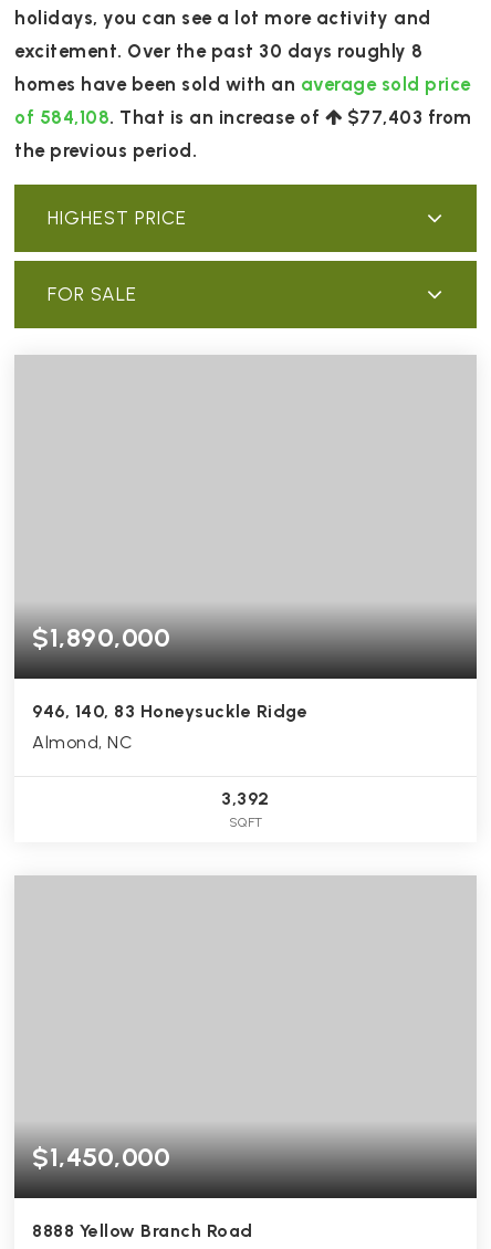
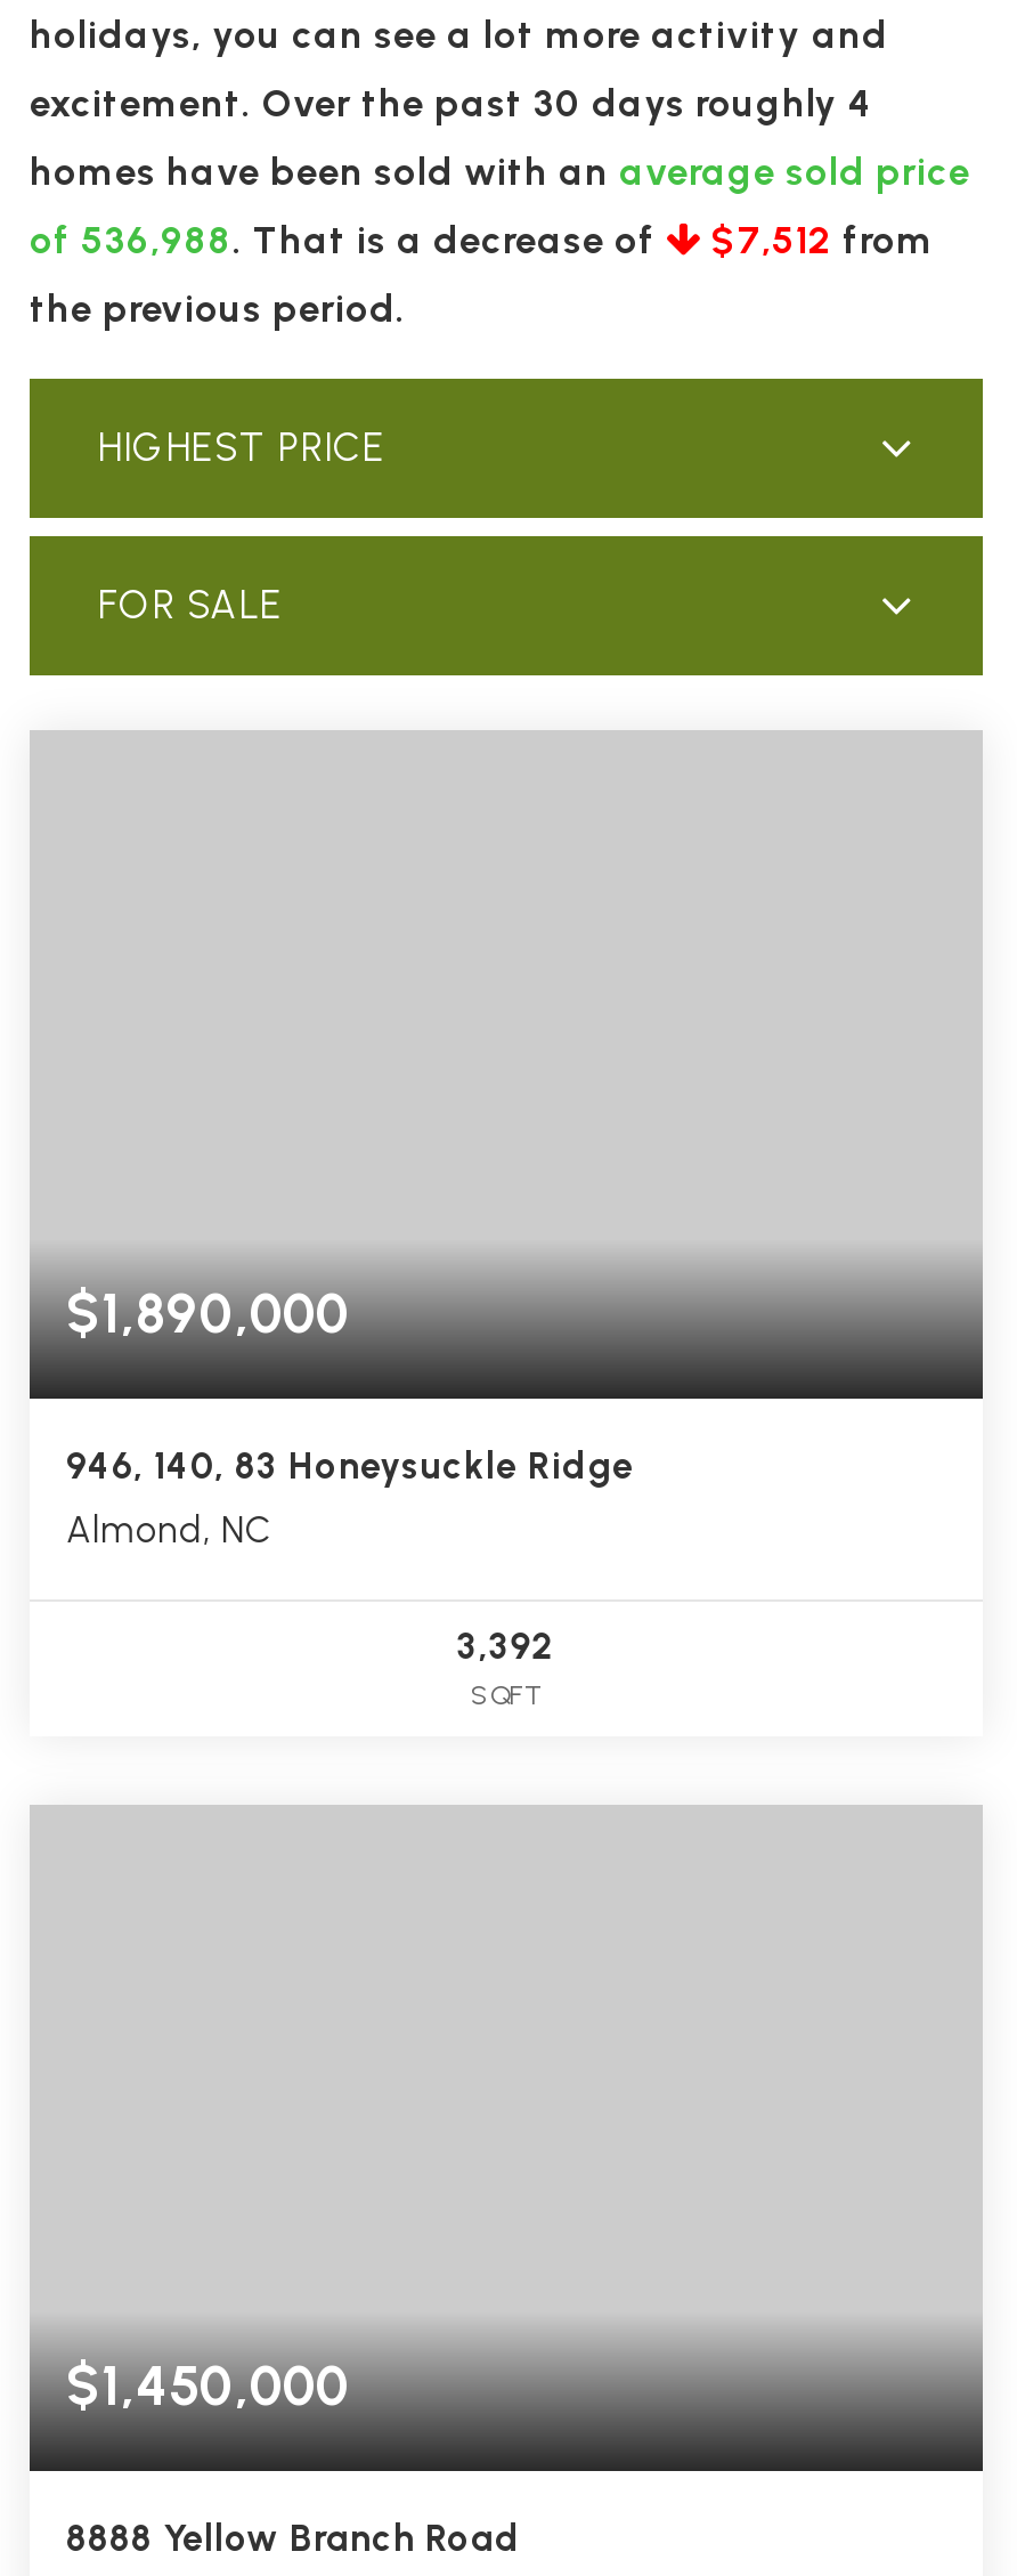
- excitement. Over the past 30 days roughly 8
+ excitement. Over the past 30 days roughly 4

- of 584,108. That is an increase of
+ of 536,988. That is a decrease of

- $77,403 from
+ $7,512 from
